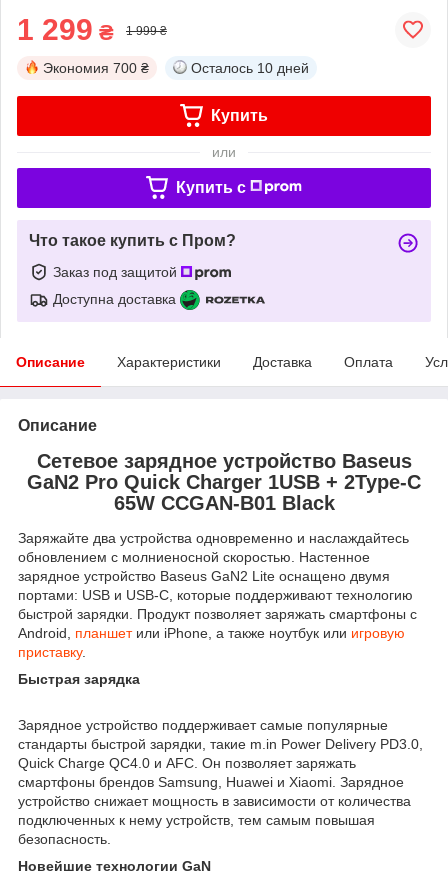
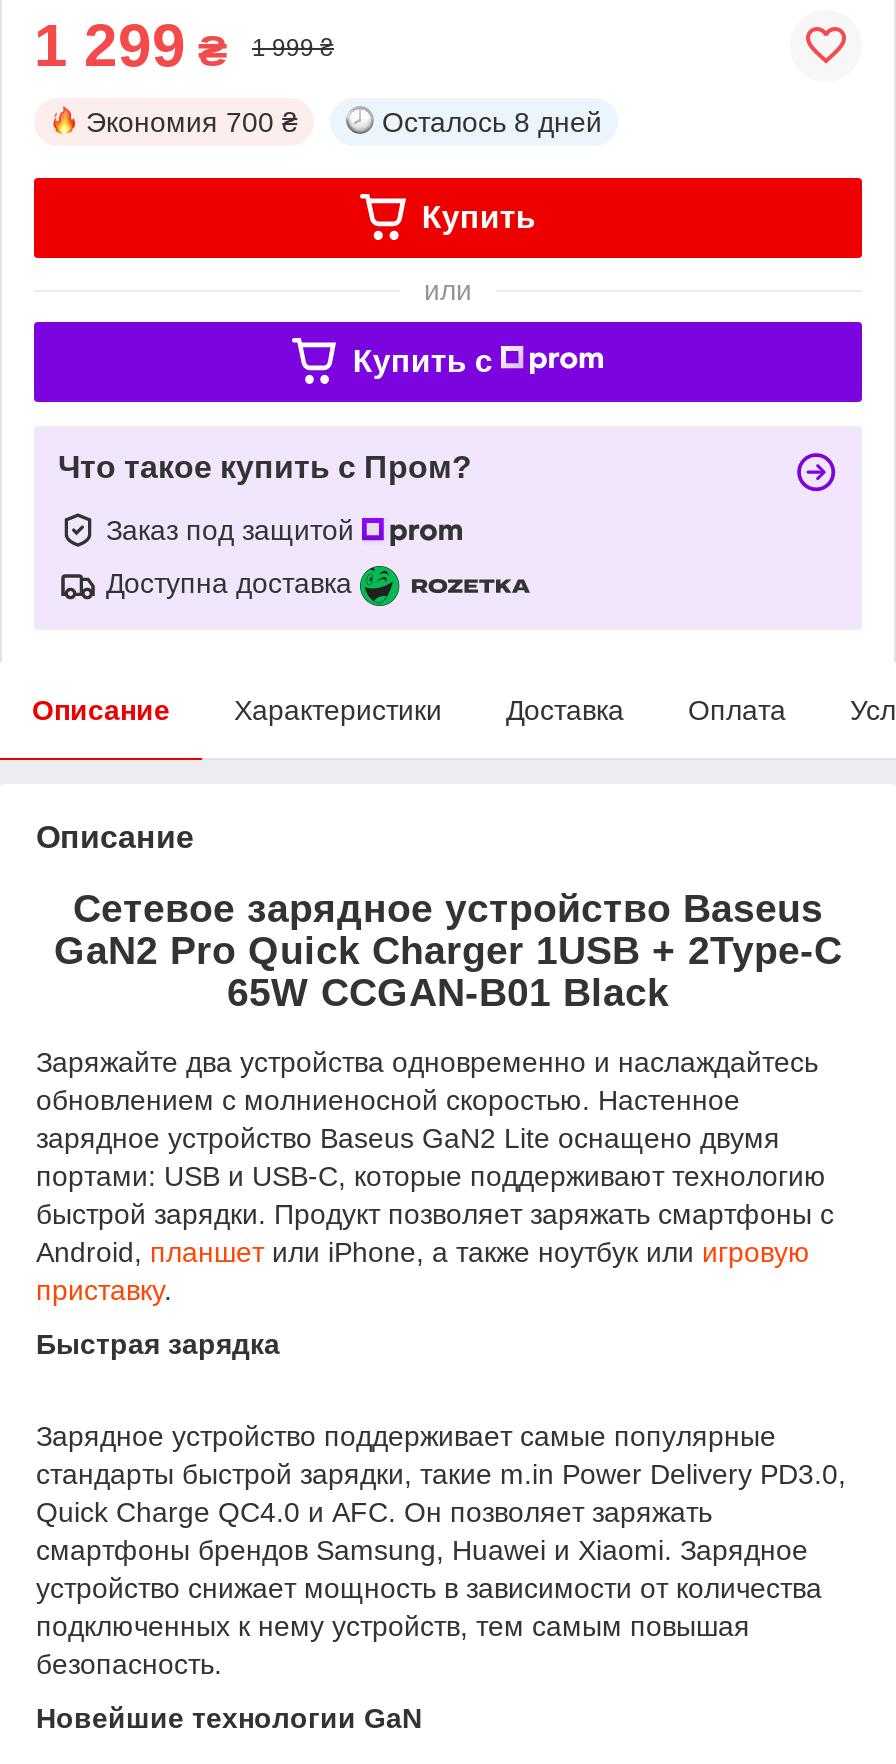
- Осталось 10 дней
+ Осталось 8 дней
